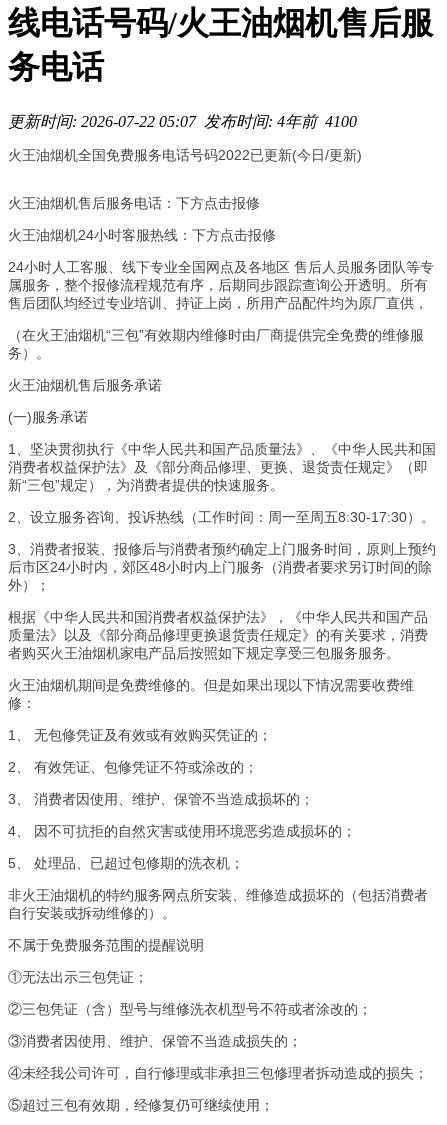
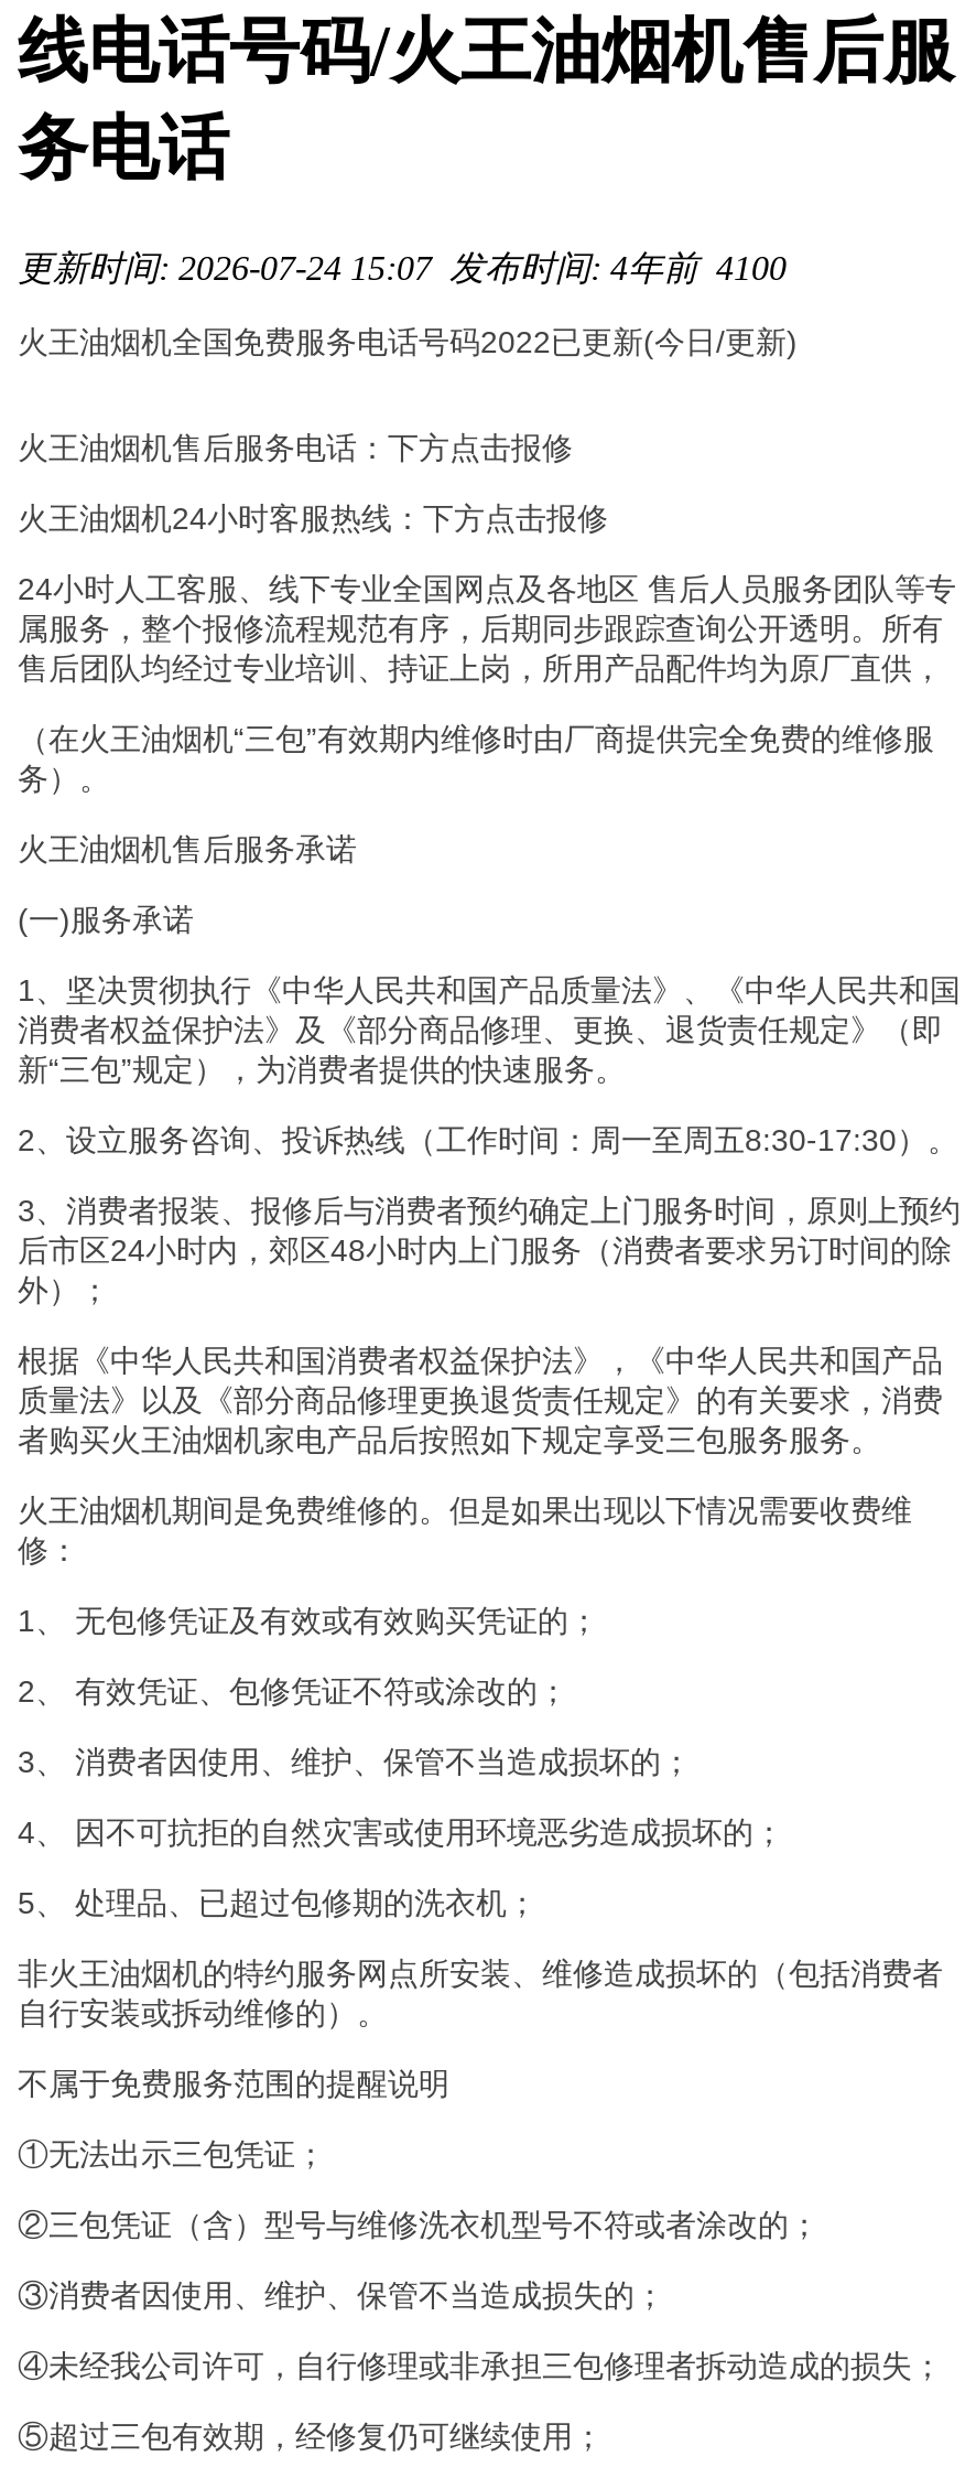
- 更新时间: 2026-07-22 05:07 发布时间: 4年前 4100
+ 更新时间: 2026-07-24 15:07 发布时间: 4年前 4100
